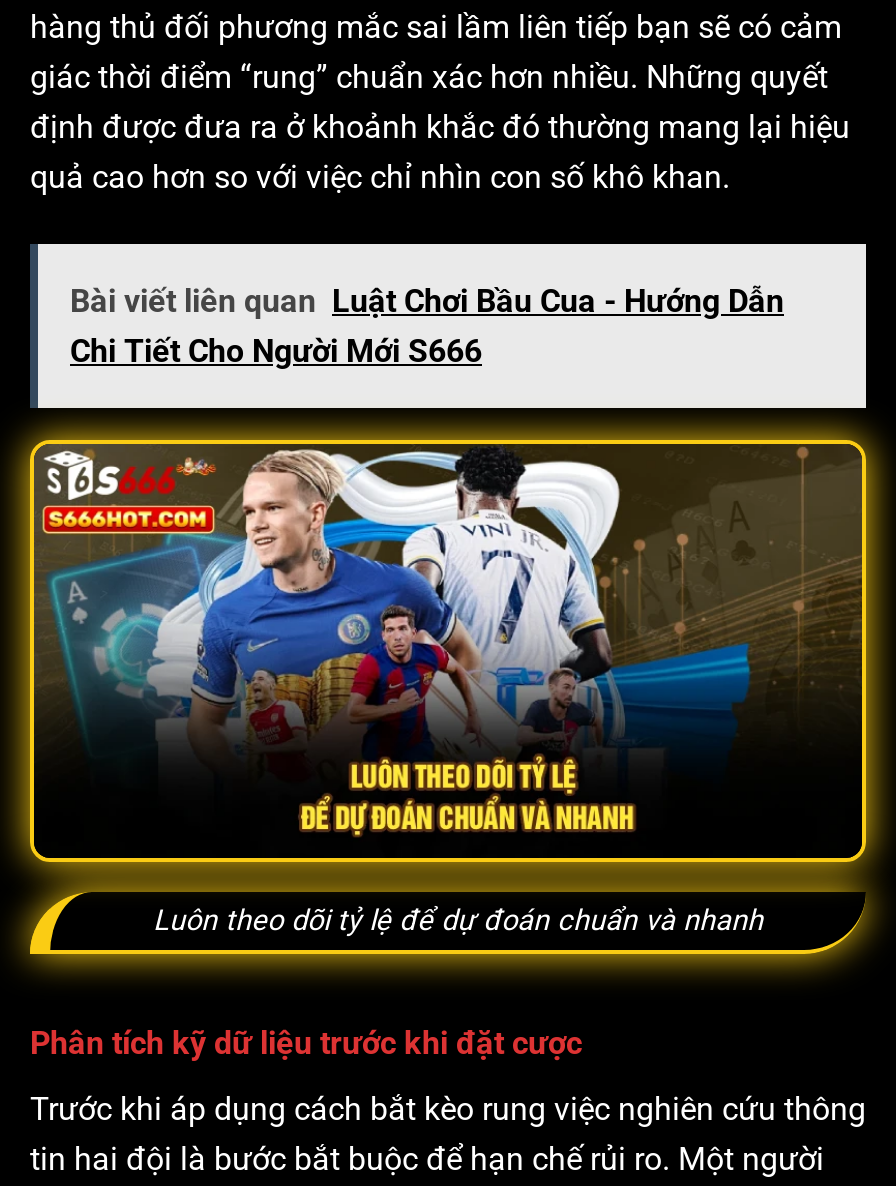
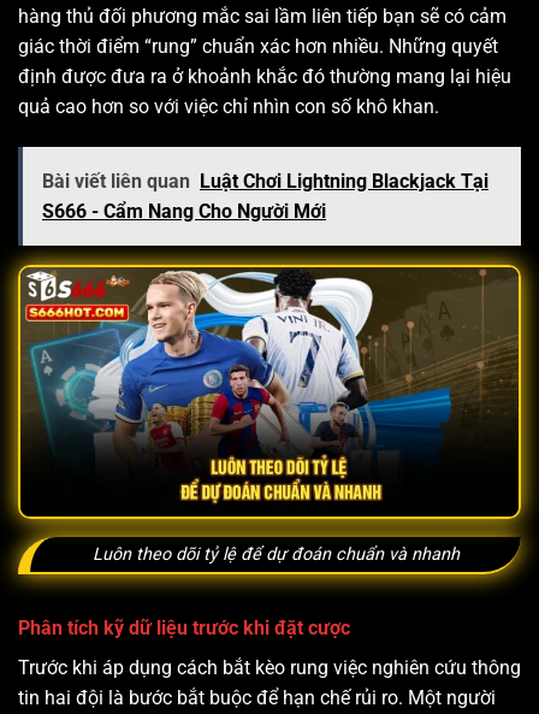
- Bài viết liên quan Luật Chơi Bầu Cua - Hướng Dẫn
- Chi Tiết Cho Người Mới S666
+ Bài viết liên quan Luật Chơi Lightning Blackjack Tại
+ S666 - Cẩm Nang Cho Người Mới
